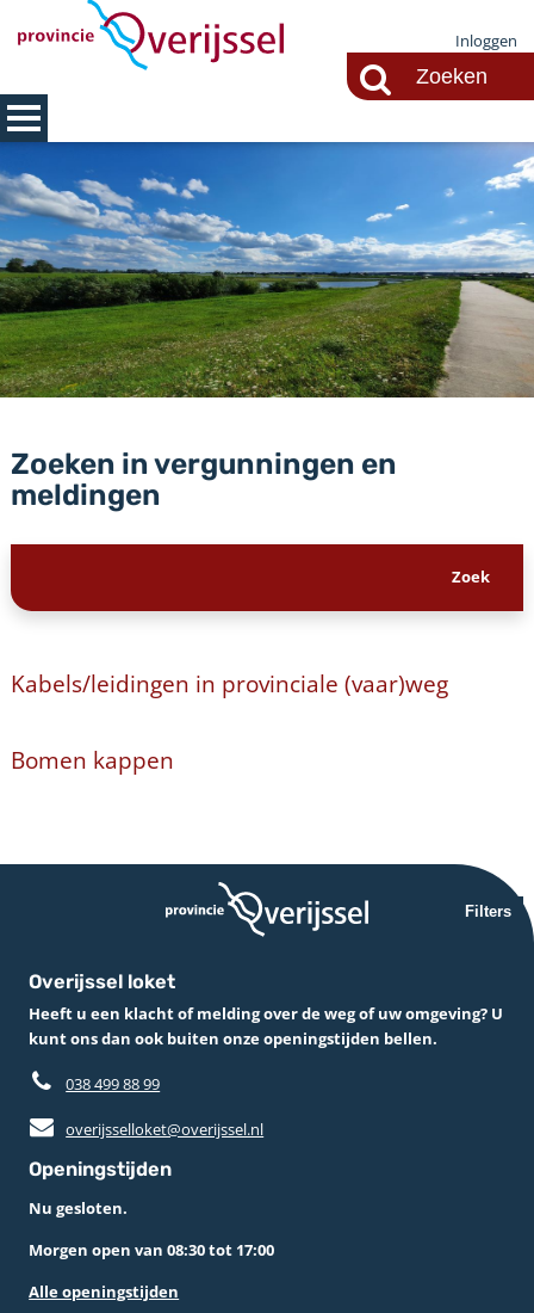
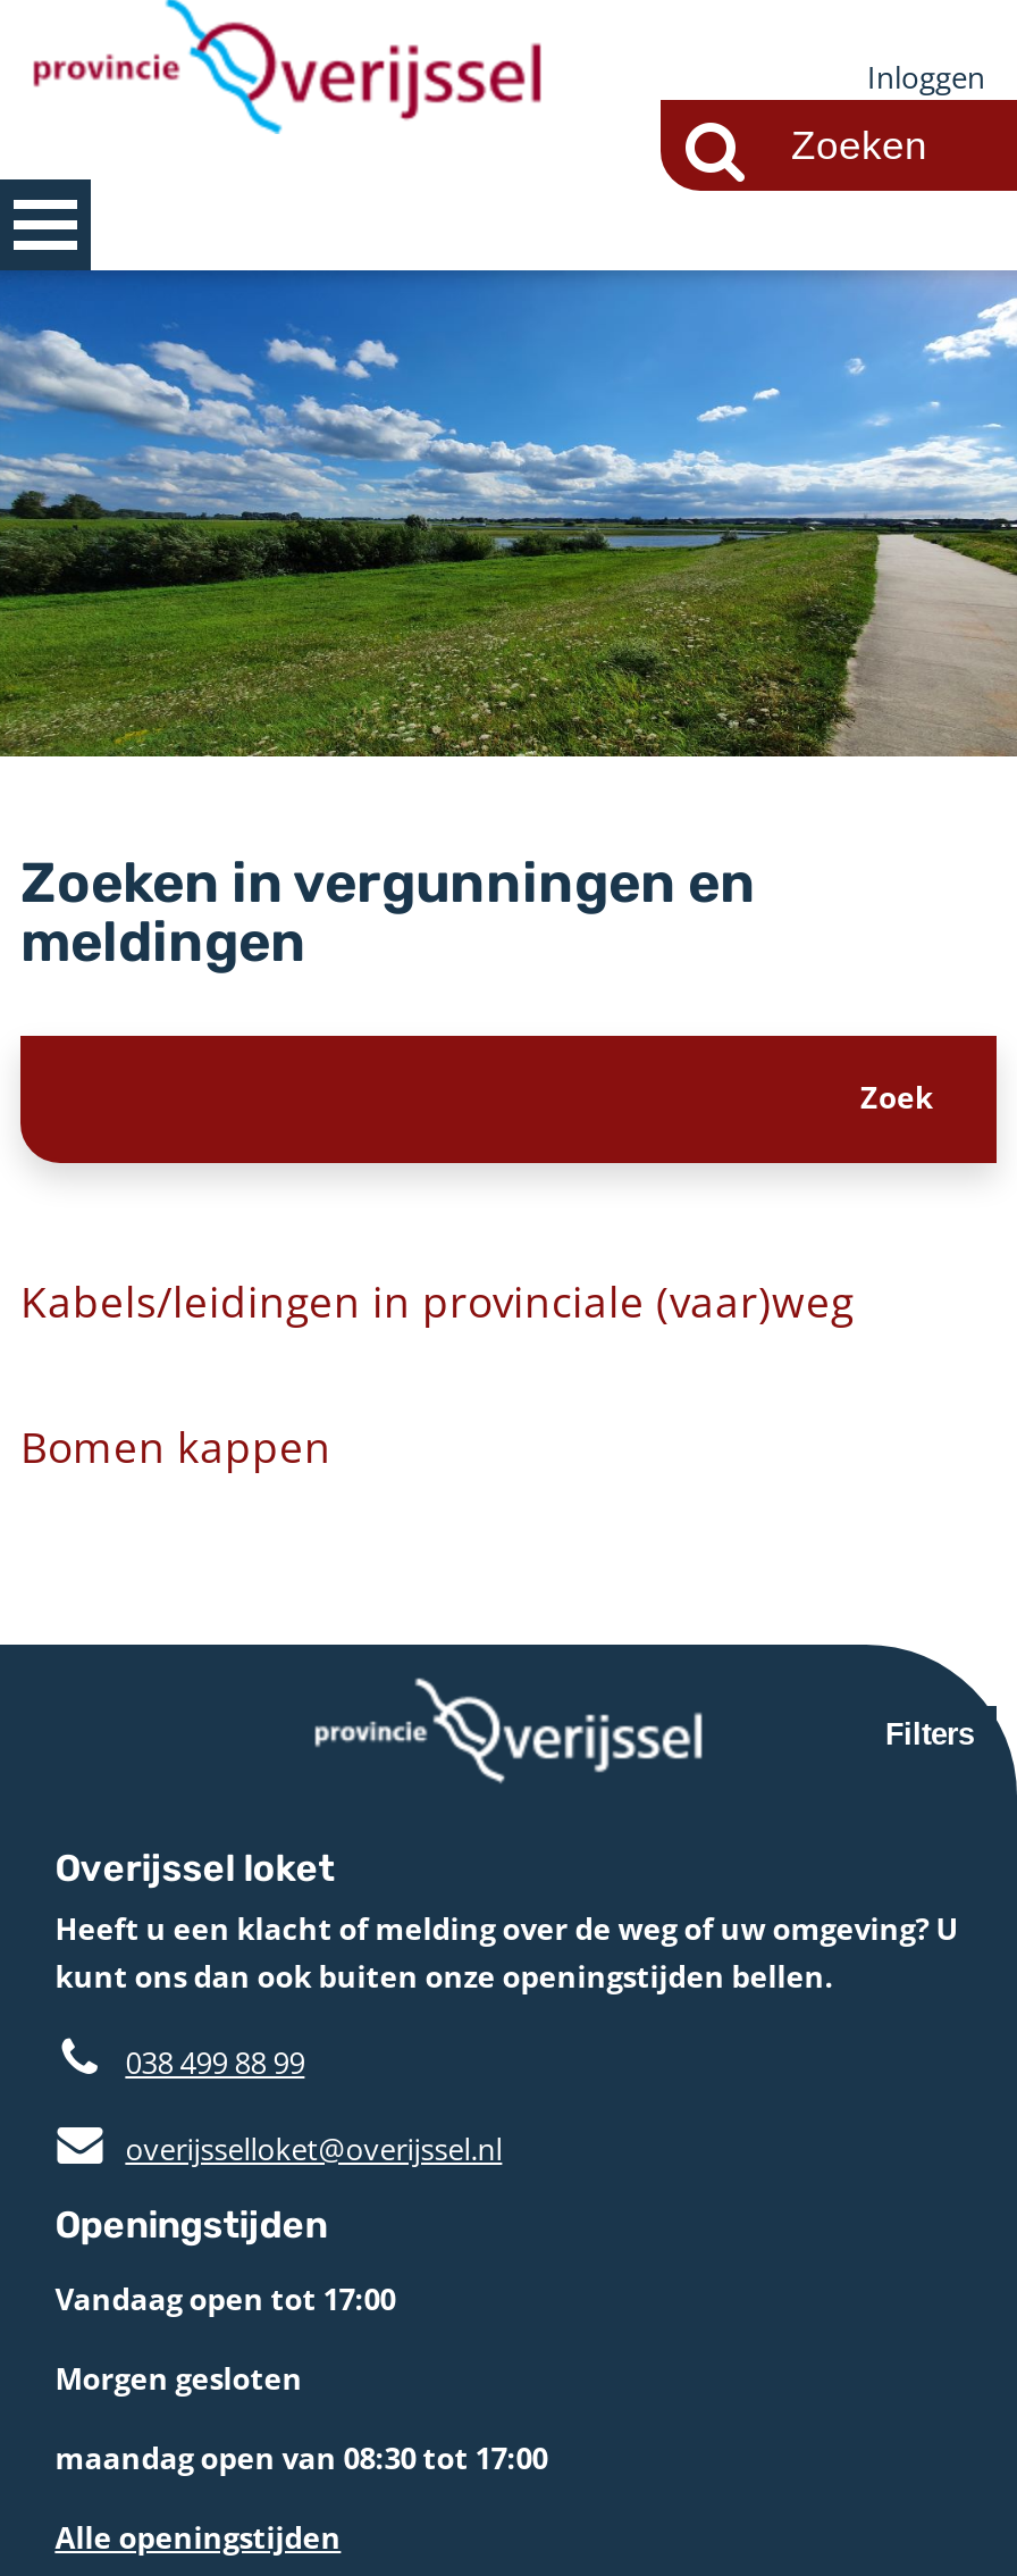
- Nu gesloten.
- Morgen open van 08:30 tot 17:00
+ Vandaag open tot 17:00
+ Morgen gesloten
+ maandag open van 08:30 tot 17:00
